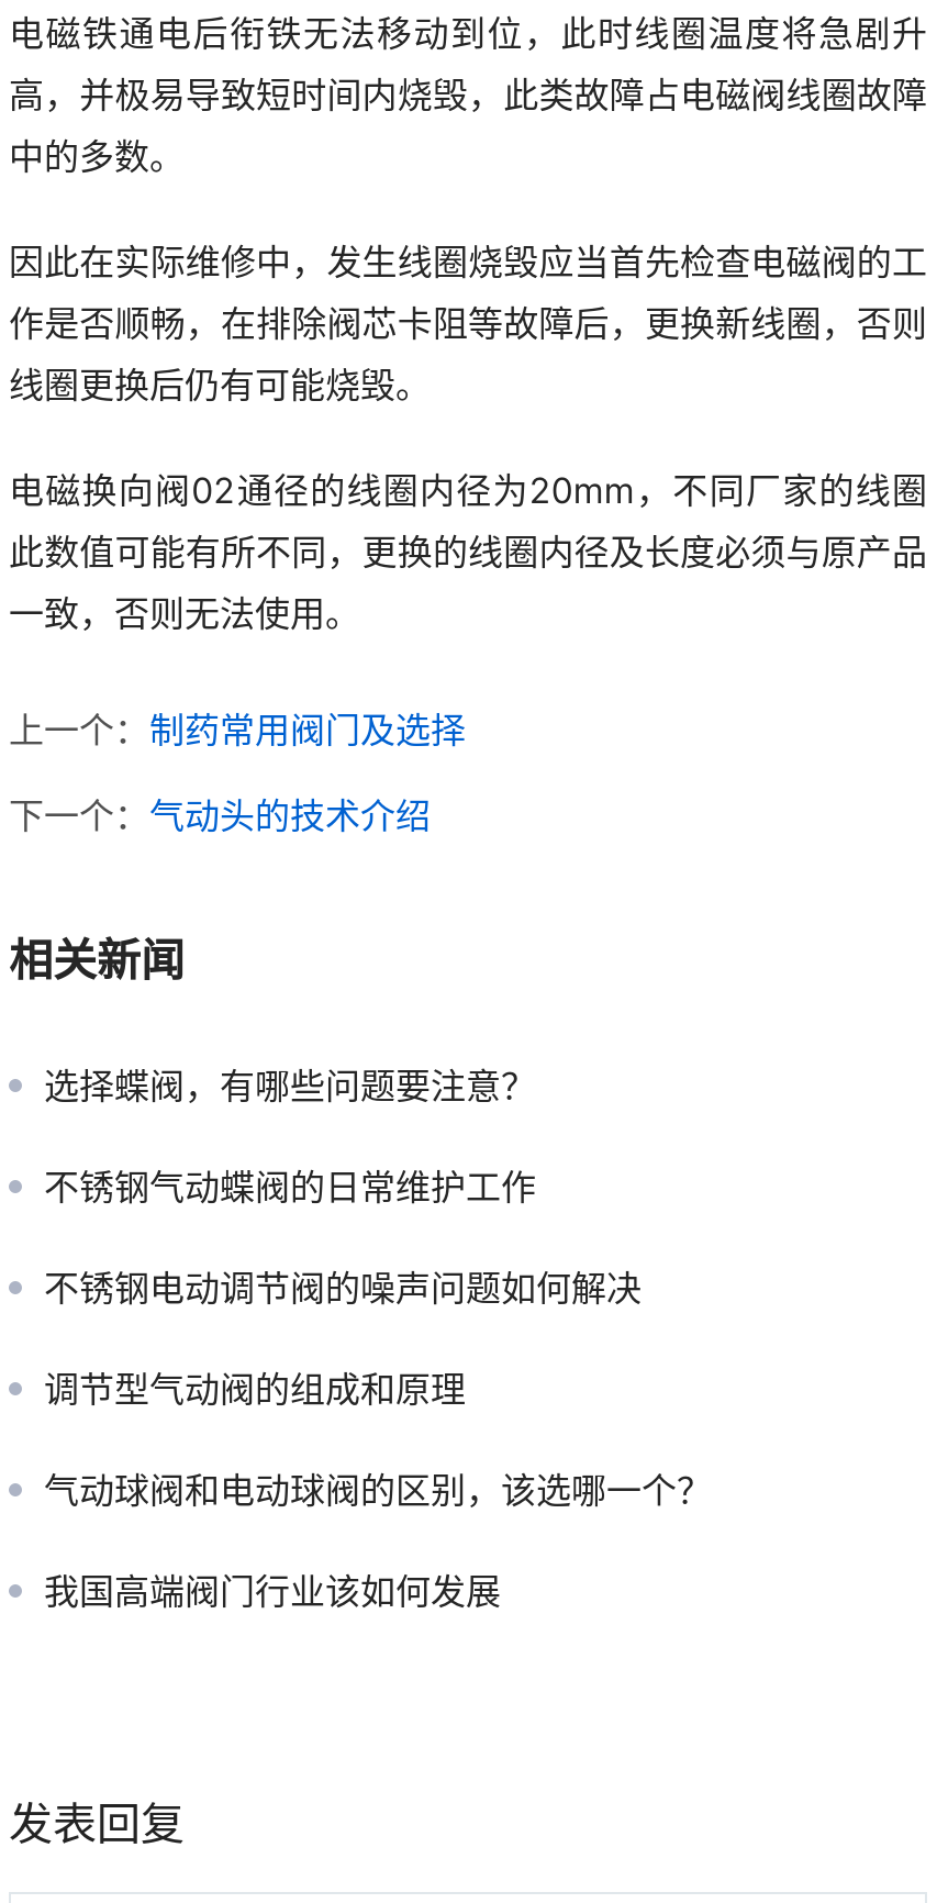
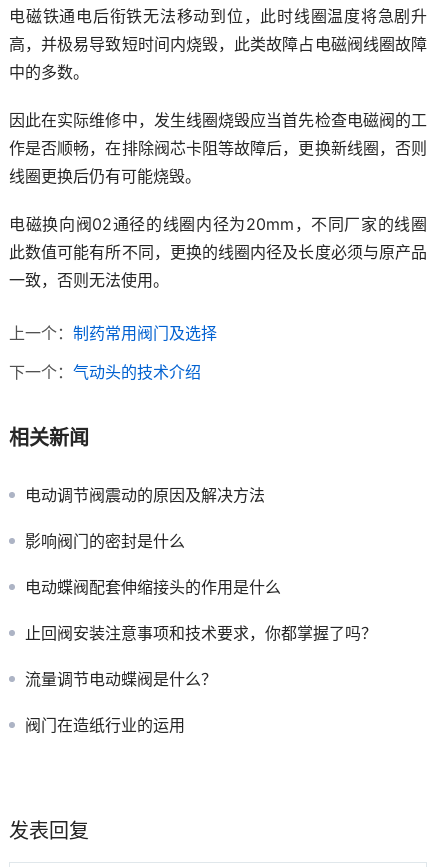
- 选择蝶阀，有哪些问题要注意？
+ 电动调节阀震动的原因及解决方法

- 不锈钢气动蝶阀的日常维护工作
+ 影响阀门的密封是什么

- 不锈钢电动调节阀的噪声问题如何解决
+ 电动蝶阀配套伸缩接头的作用是什么

- 调节型气动阀的组成和原理
+ 止回阀安装注意事项和技术要求，你都掌握了吗？

- 气动球阀和电动球阀的区别，该选哪一个？
+ 流量调节电动蝶阀是什么？

- 我国高端阀门行业该如何发展
+ 阀门在造纸行业的运用
